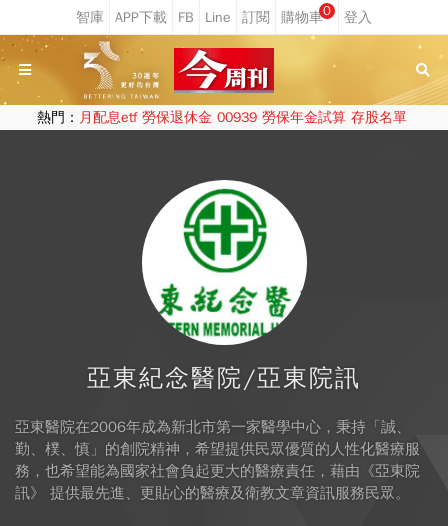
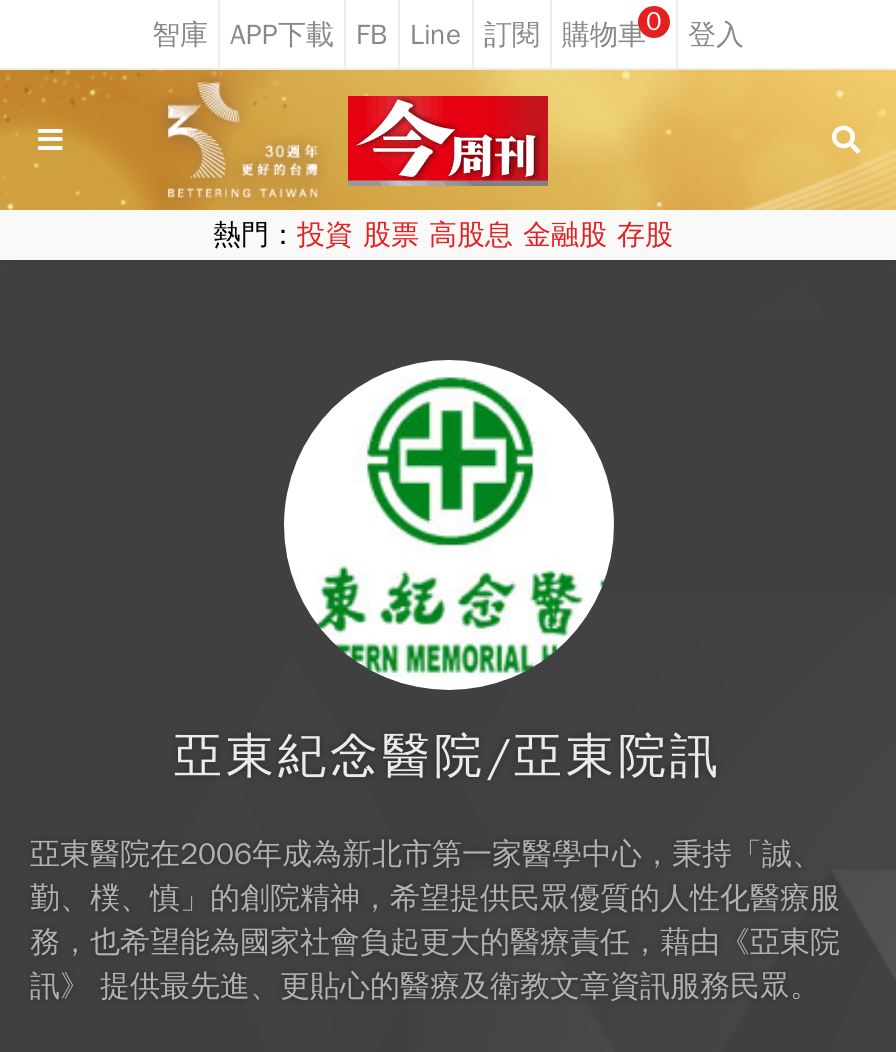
- 熱門：月配息etf 勞保退休金 00939 勞保年金試算 存股名單
+ 熱門：投資 股票 高股息 金融股 存股
